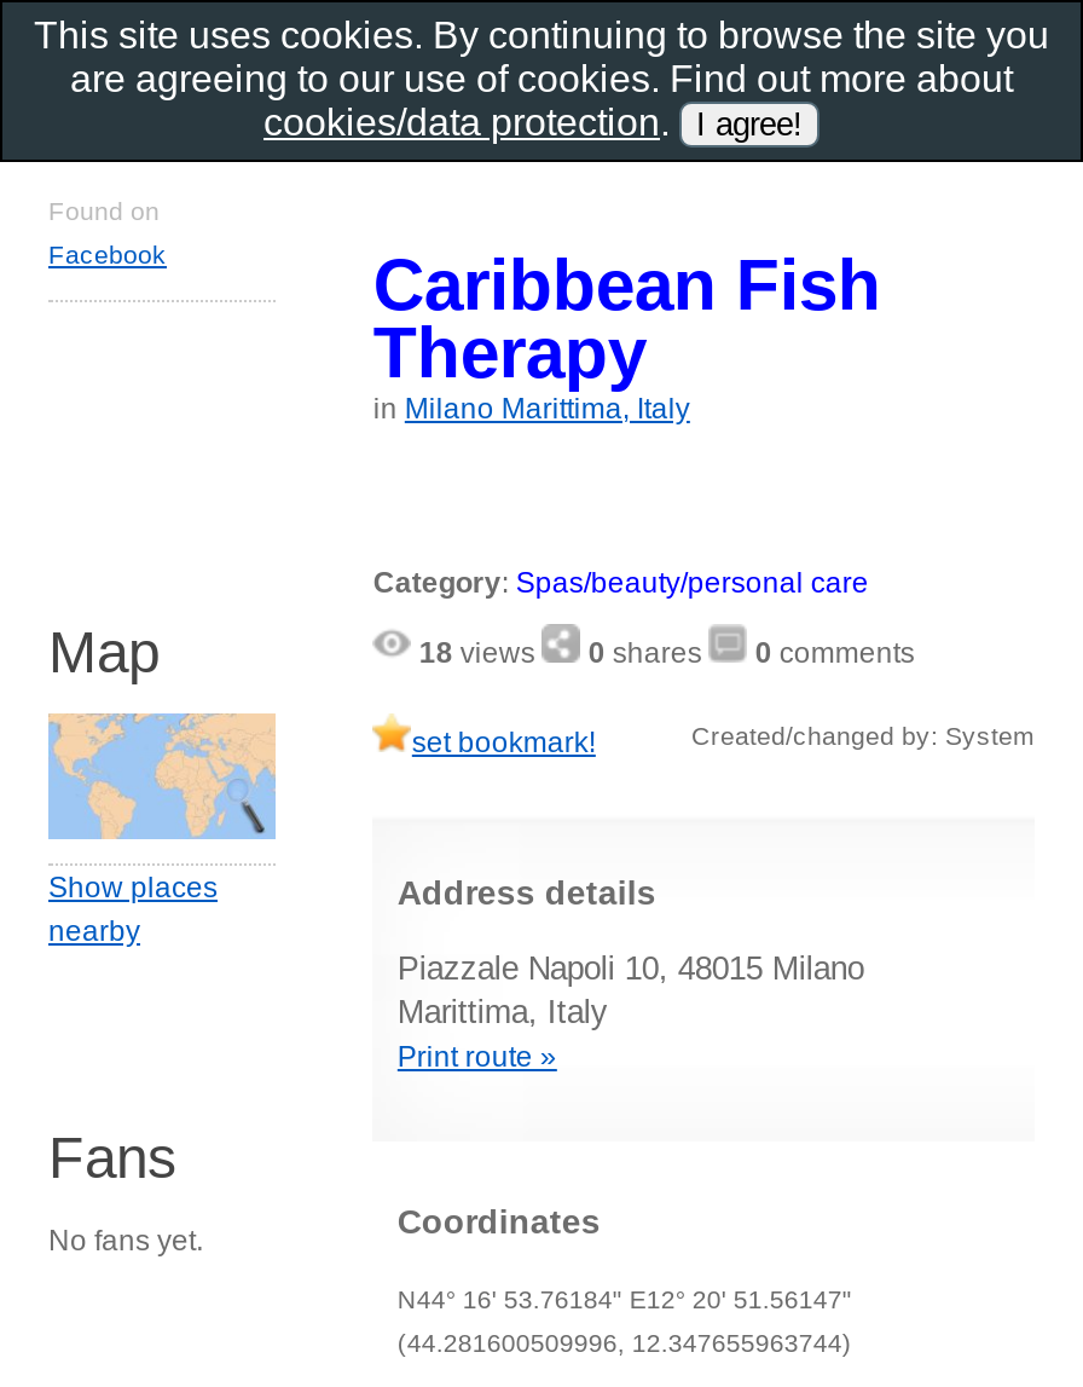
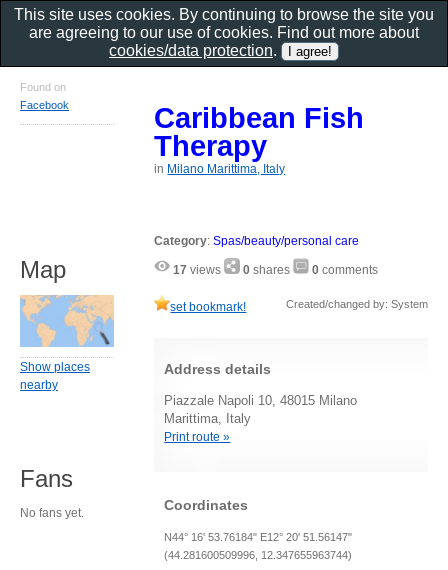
- 18 views 0 shares 0 comments
+ 17 views 0 shares 0 comments
